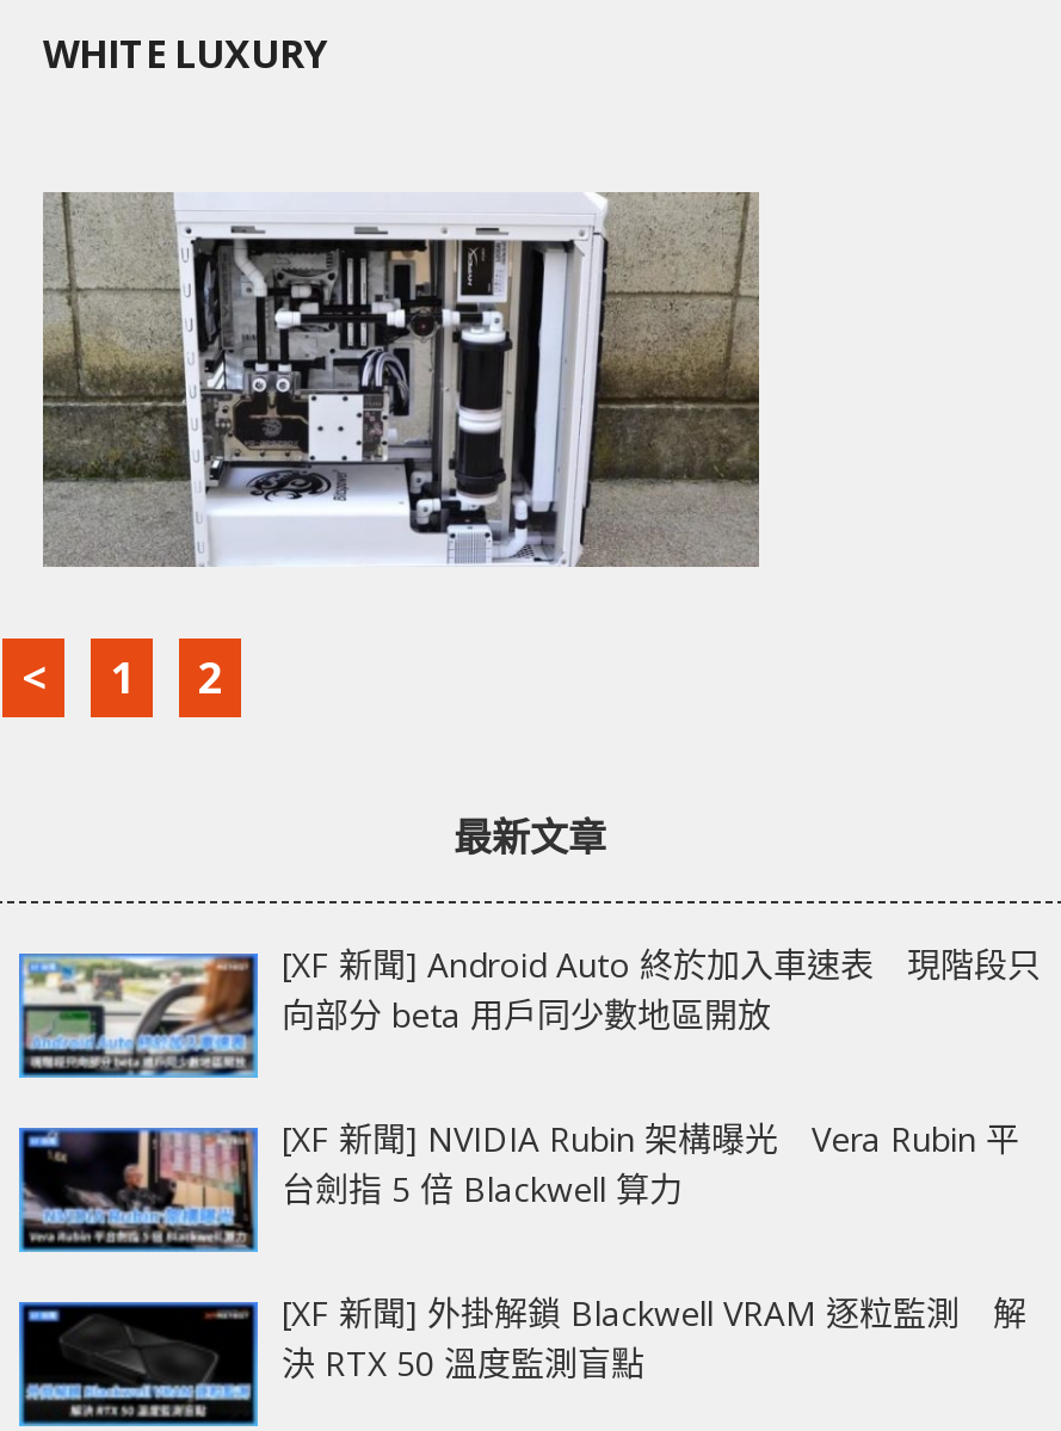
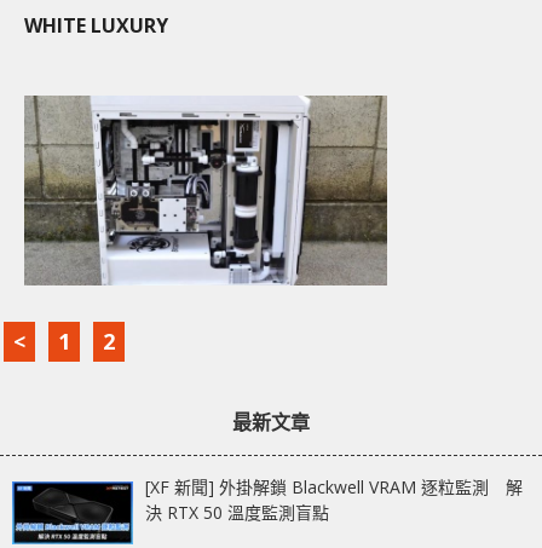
- [image]
- [XF 新聞] Android Auto 終於加入車速表 現階段只
- 向部分 beta 用戶同少數地區開放
- [XF 新聞] NVIDIA Rubin 架構曝光 Vera Rubin 平
- 台劍指 5 倍 Blackwell 算力

- [image]
